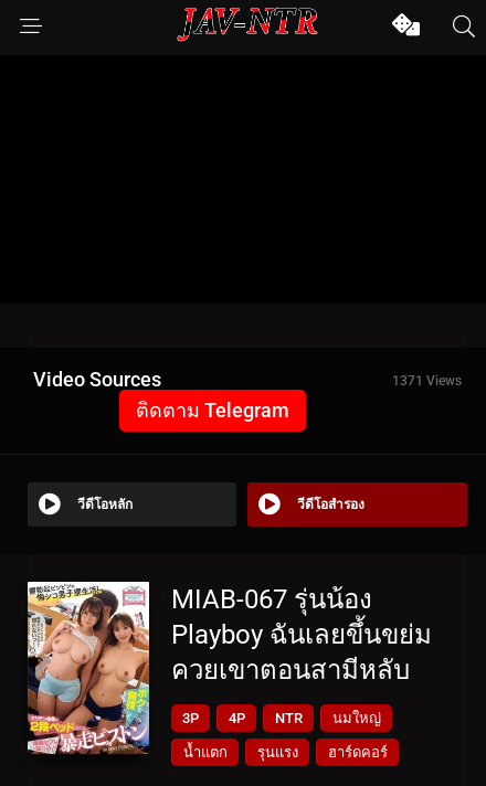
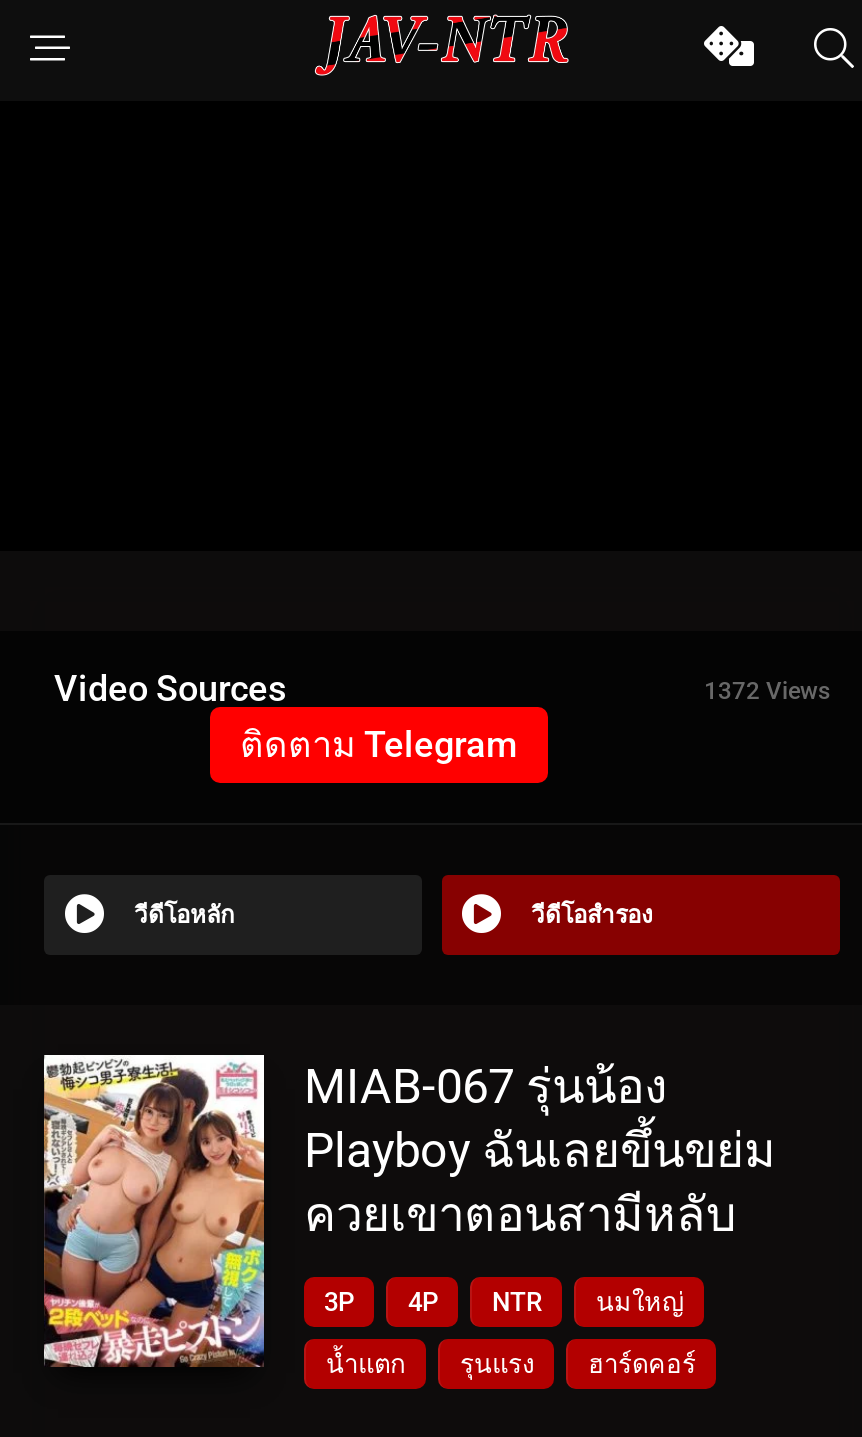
- 1371 Views
+ 1372 Views
